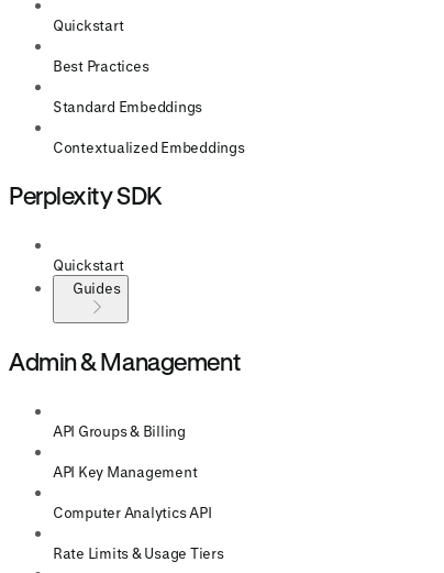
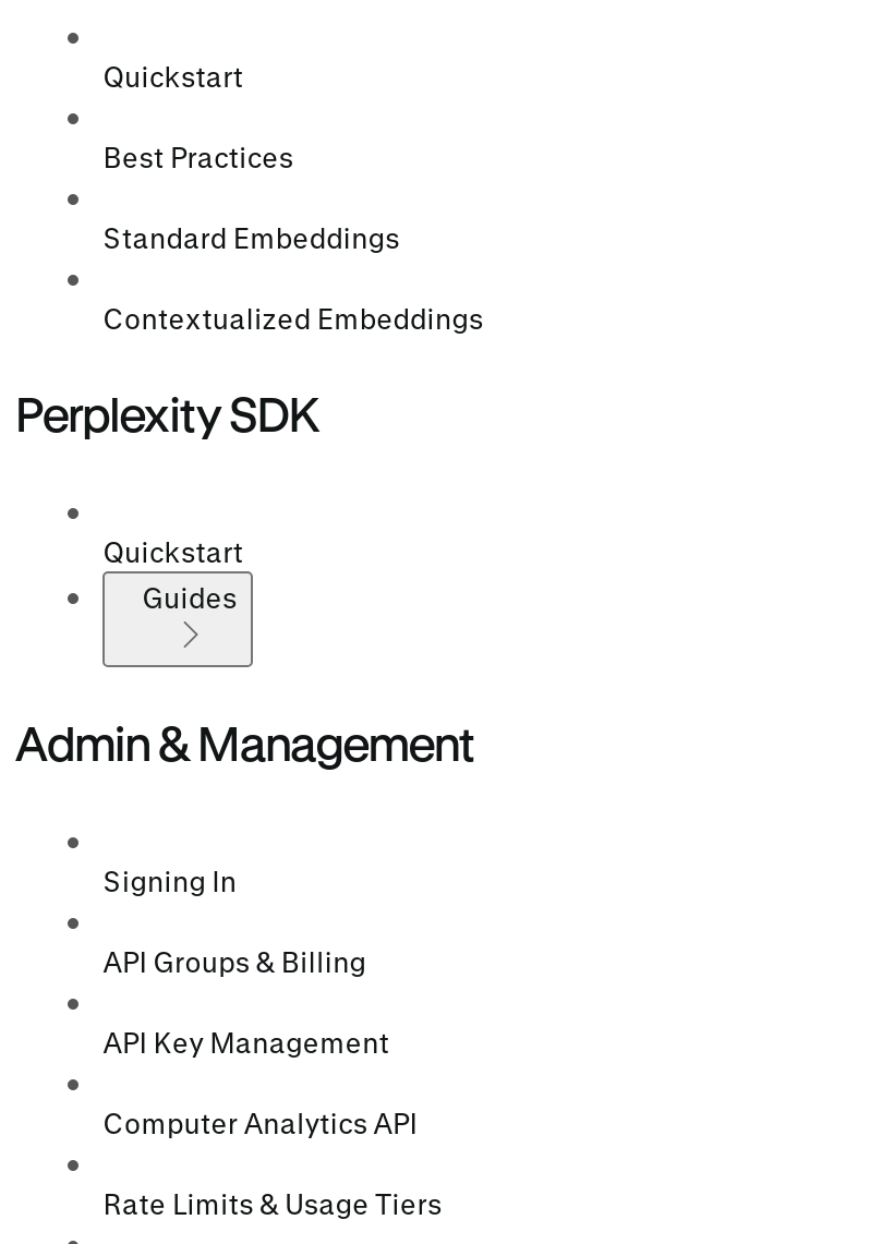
+ Signing In
